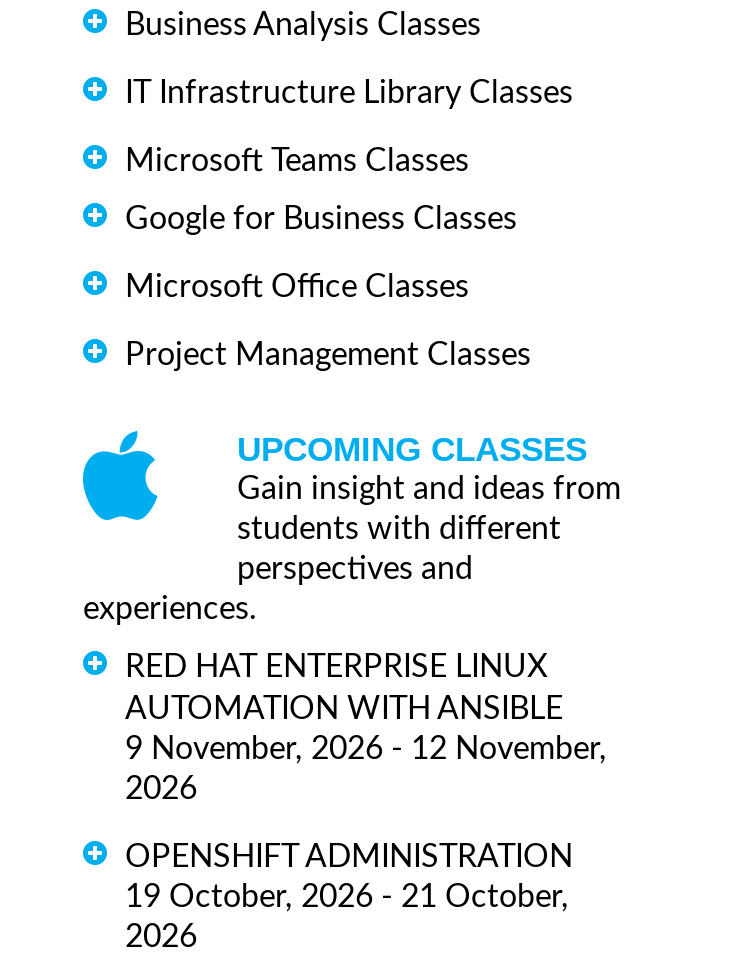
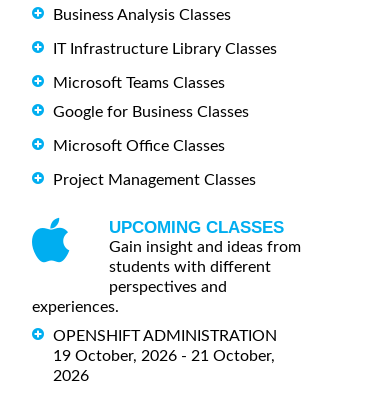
- RED HAT ENTERPRISE LINUX
- AUTOMATION WITH ANSIBLE
- 9 November, 2026 - 12 November,
- 2026
